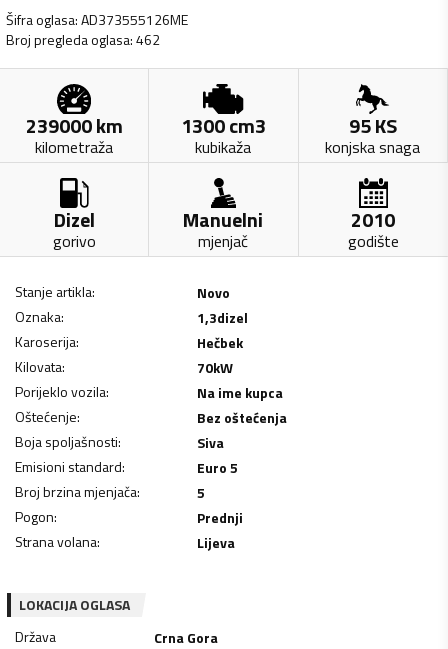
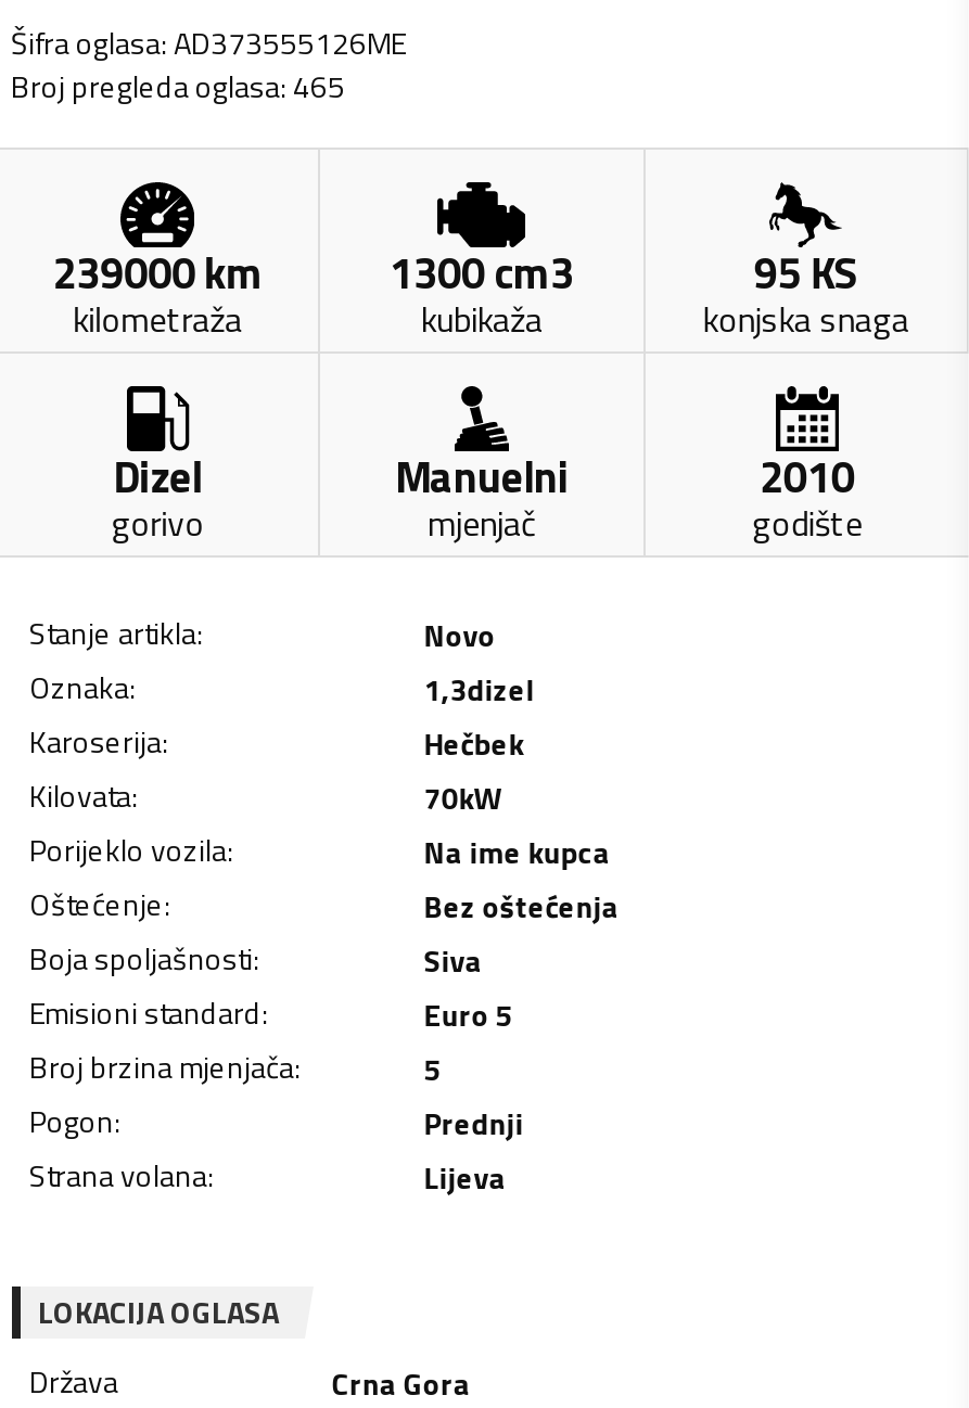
- Broj pregleda oglasa: 462
+ Broj pregleda oglasa: 465
